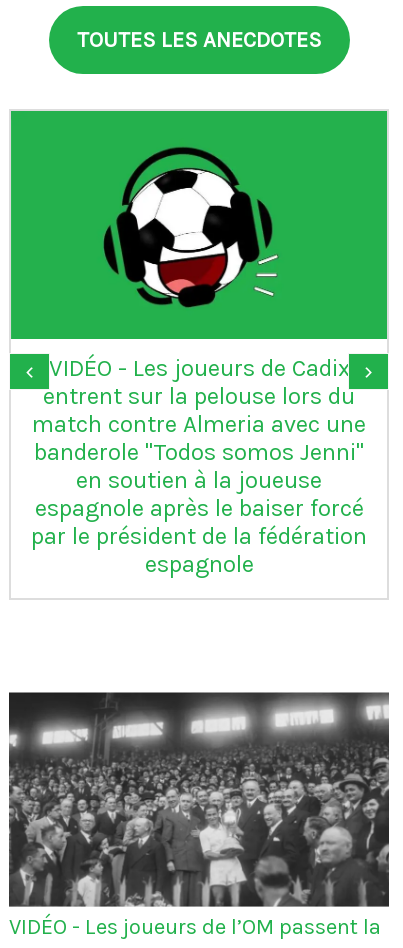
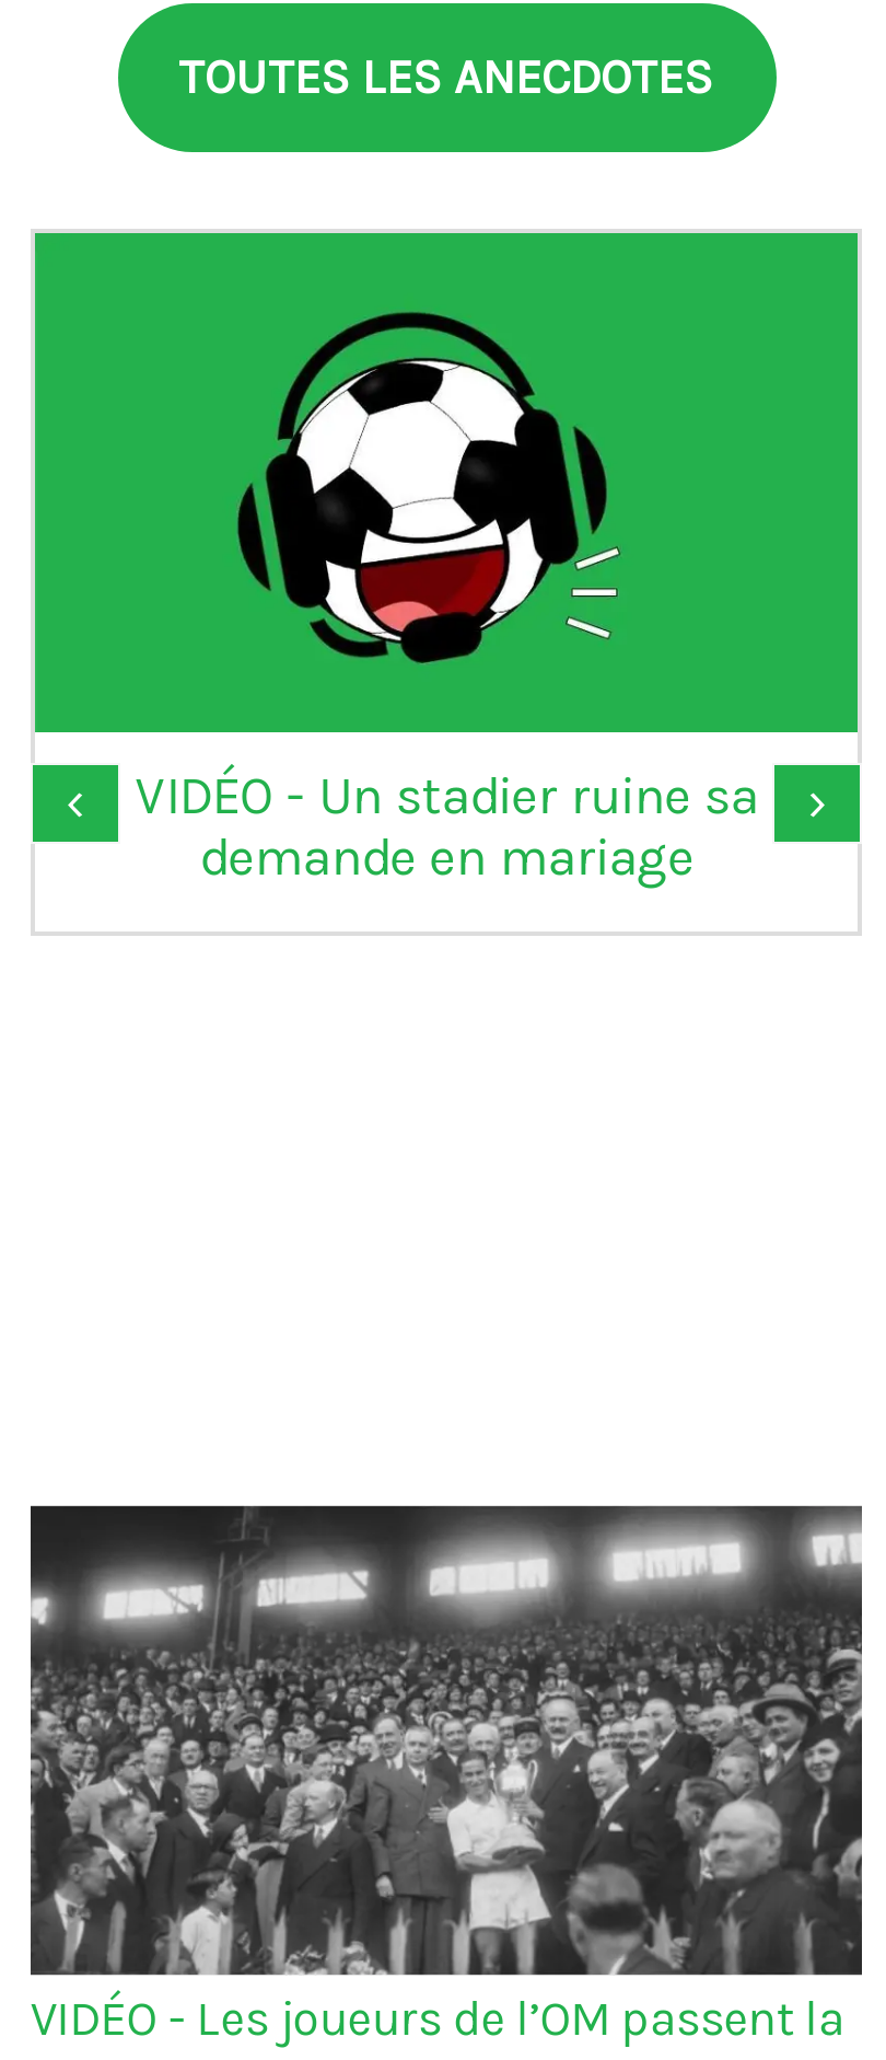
- VIDÉO - Les joueurs de Cadix
- entrent sur la pelouse lors du
- match contre Almeria avec une
- banderole "Todos somos Jenni"
- en soutien à la joueuse
- espagnole après le baiser forcé
- par le président de la fédération
- espagnole
+ VIDÉO - Un stadier ruine sa
+ demande en mariage
